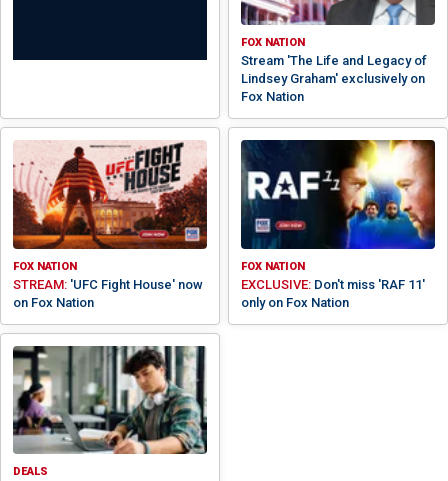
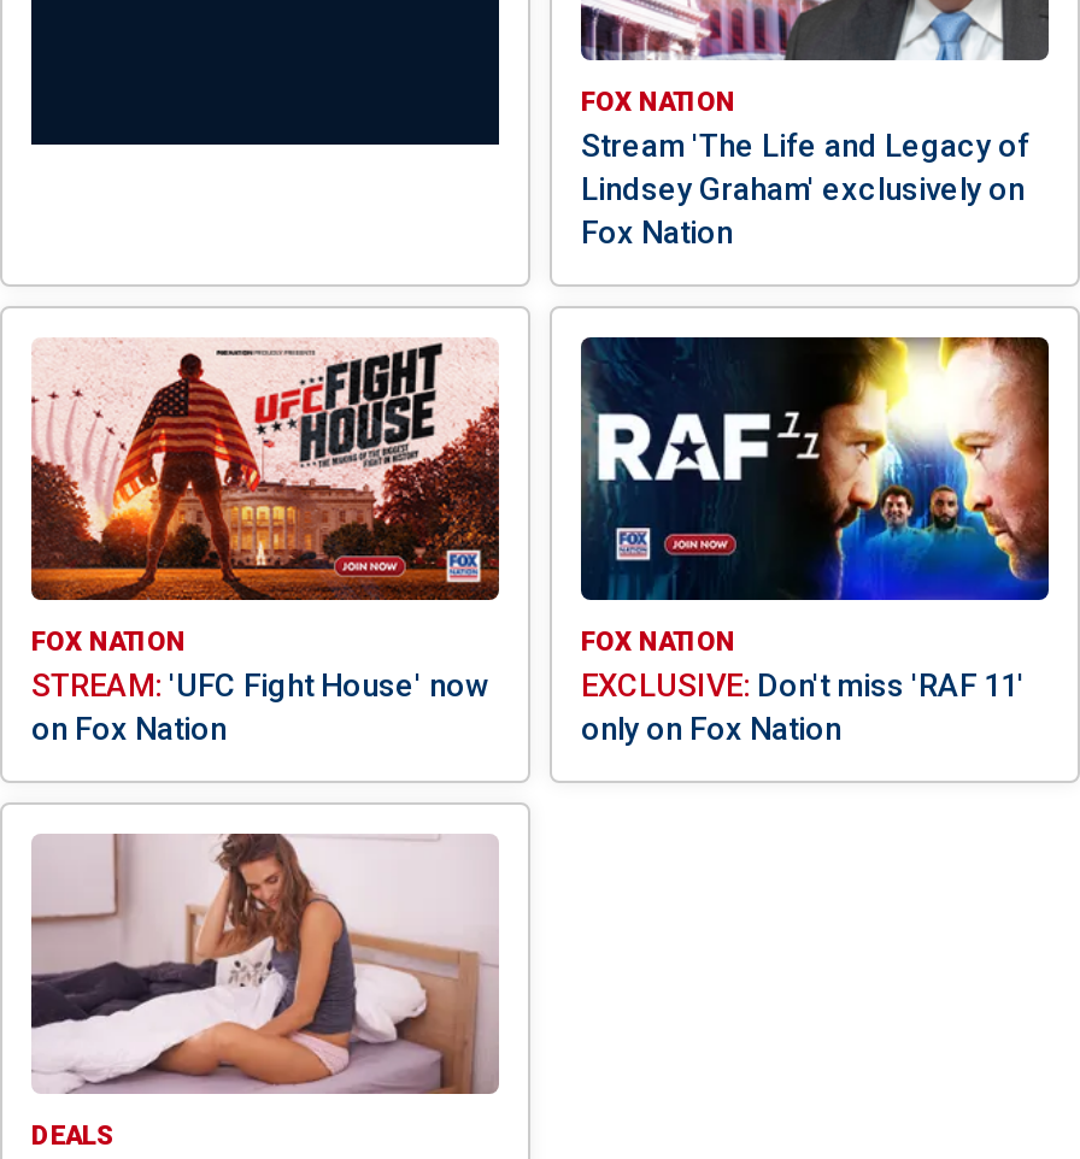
- [image]
+ [image]
